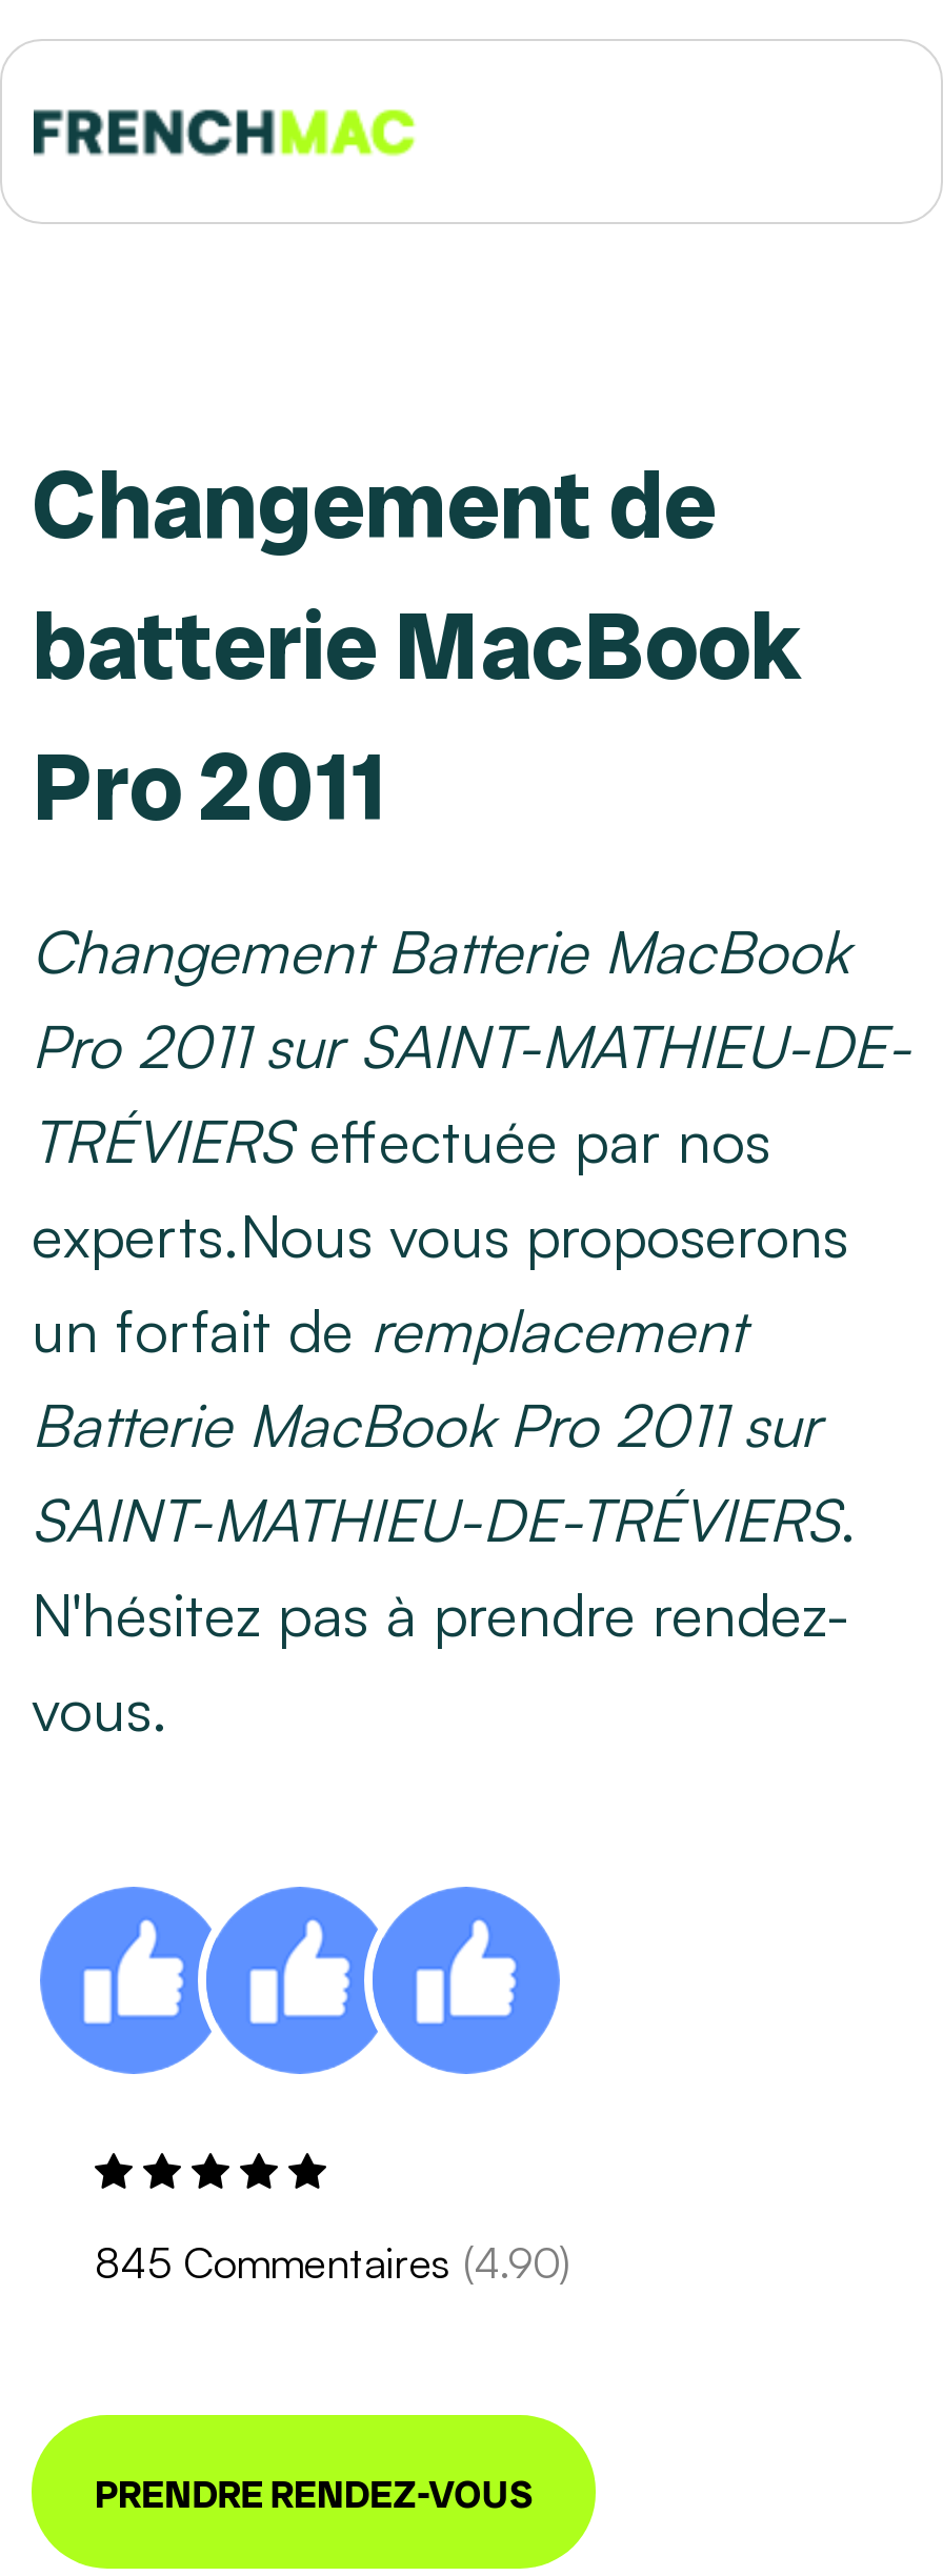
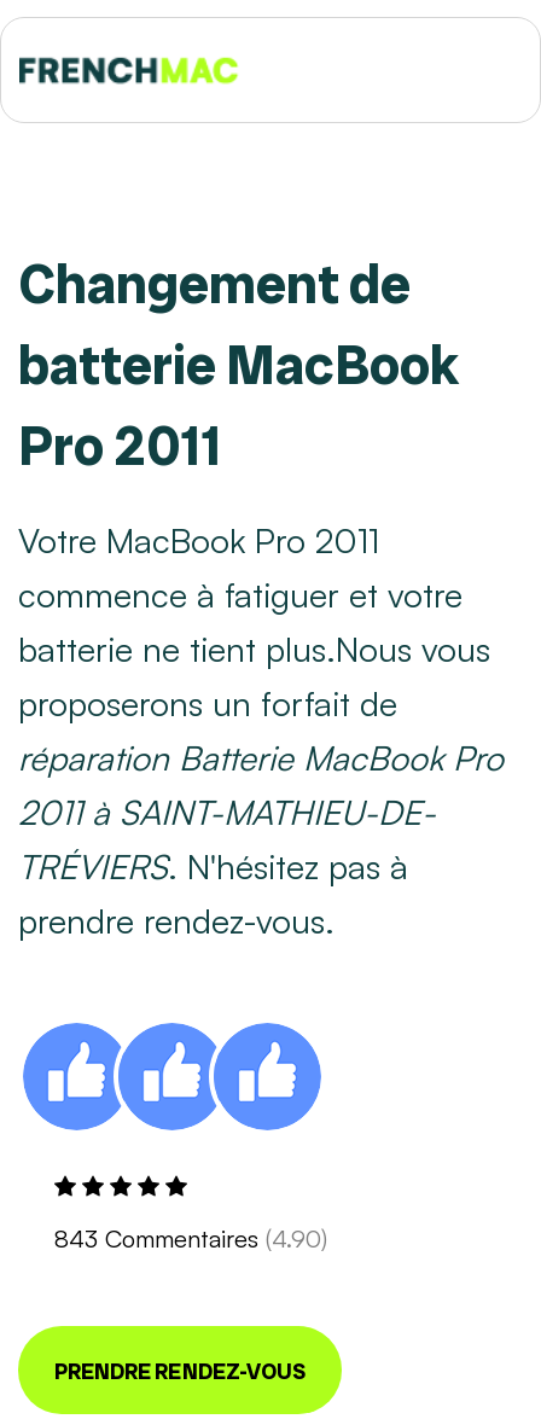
- Changement Batterie MacBook
- Pro 2011 sur SAINT-MATHIEU-DE-
- TRÉVIERS effectuée par nos
- experts.Nous vous proposerons
- un forfait de remplacement
- Batterie MacBook Pro 2011 sur
- SAINT-MATHIEU-DE-TRÉVIERS.
- N'hésitez pas à prendre rendez-
- vous.
+ Votre MacBook Pro 2011
+ commence à fatiguer et votre
+ batterie ne tient plus.Nous vous
+ proposerons un forfait de
+ réparation Batterie MacBook Pro
+ 2011 à SAINT-MATHIEU-DE-
+ TRÉVIERS. N'hésitez pas à
+ prendre rendez-vous.

- 845 Commentaires (4.90)
+ 843 Commentaires (4.90)
